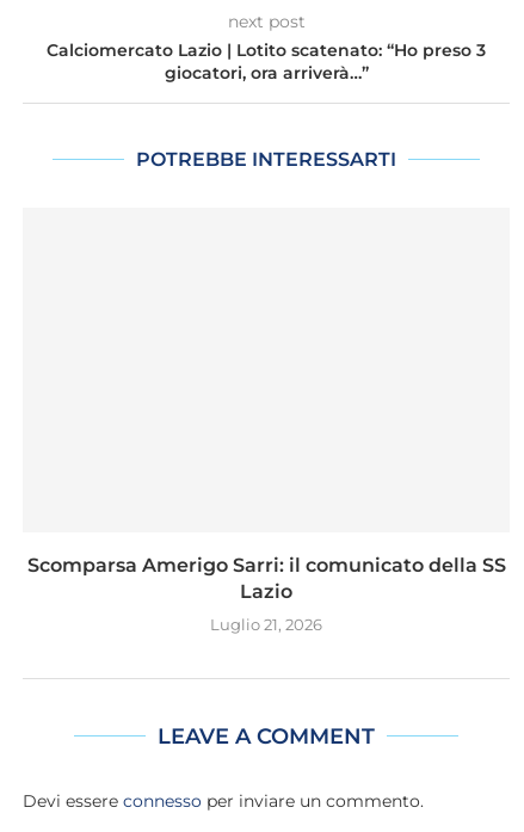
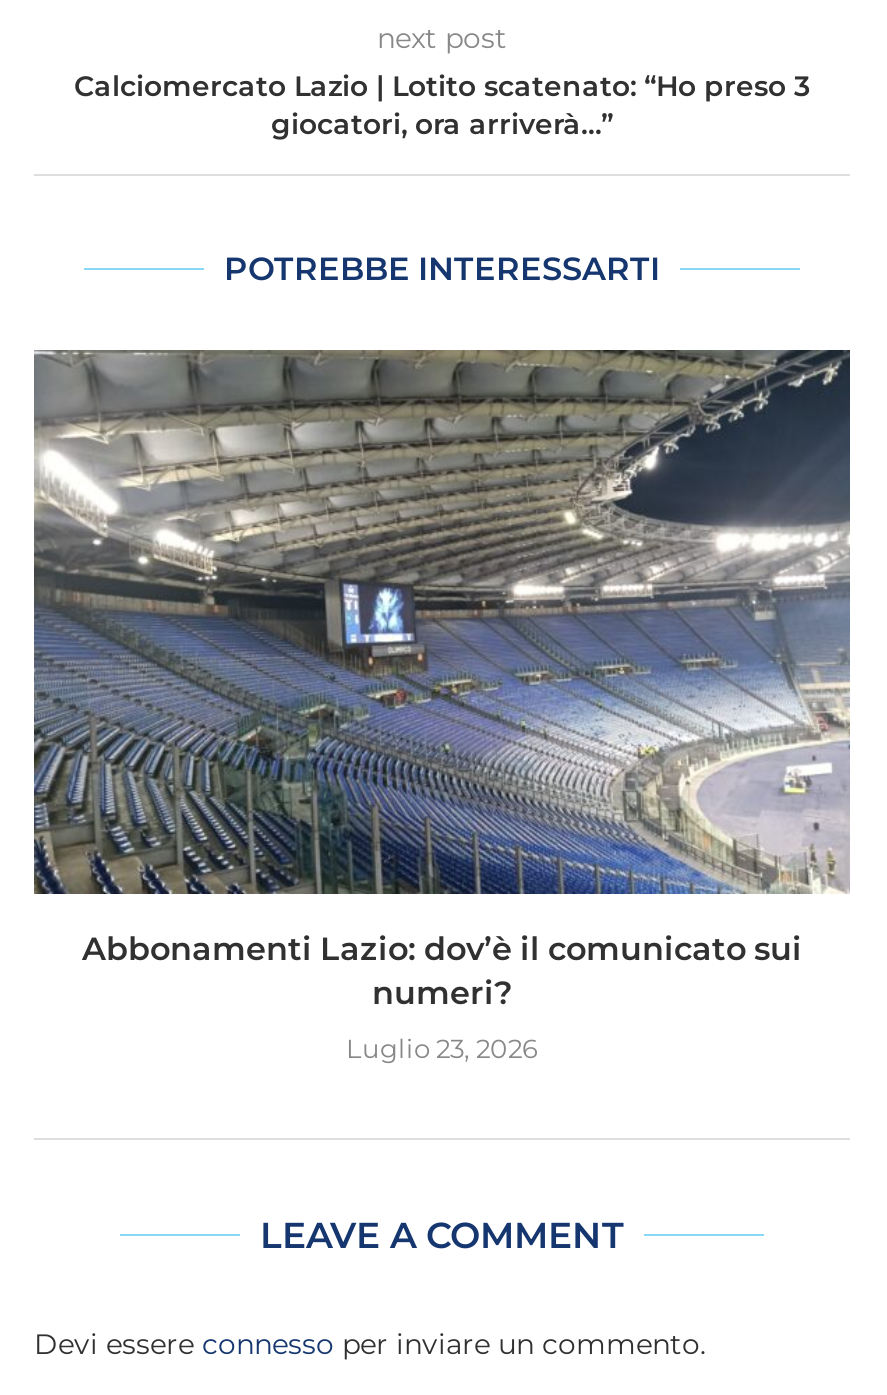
+ [image]

- Scomparsa Amerigo Sarri: il comunicato della SS
- Lazio
+ Abbonamenti Lazio: dov’è il comunicato sui
+ numeri?

- Luglio 21, 2026
+ Luglio 23, 2026
